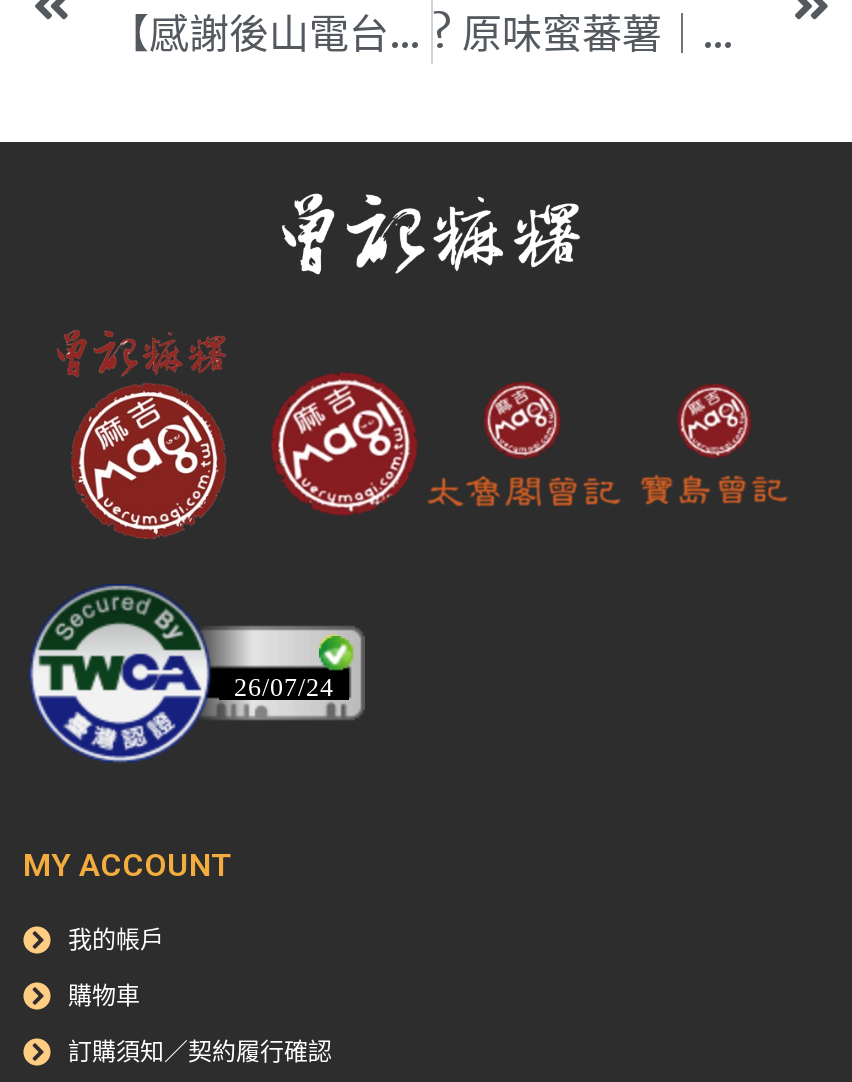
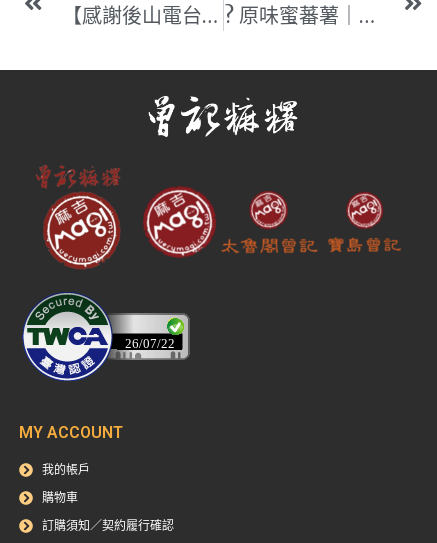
- 26/07/24
+ 26/07/22
